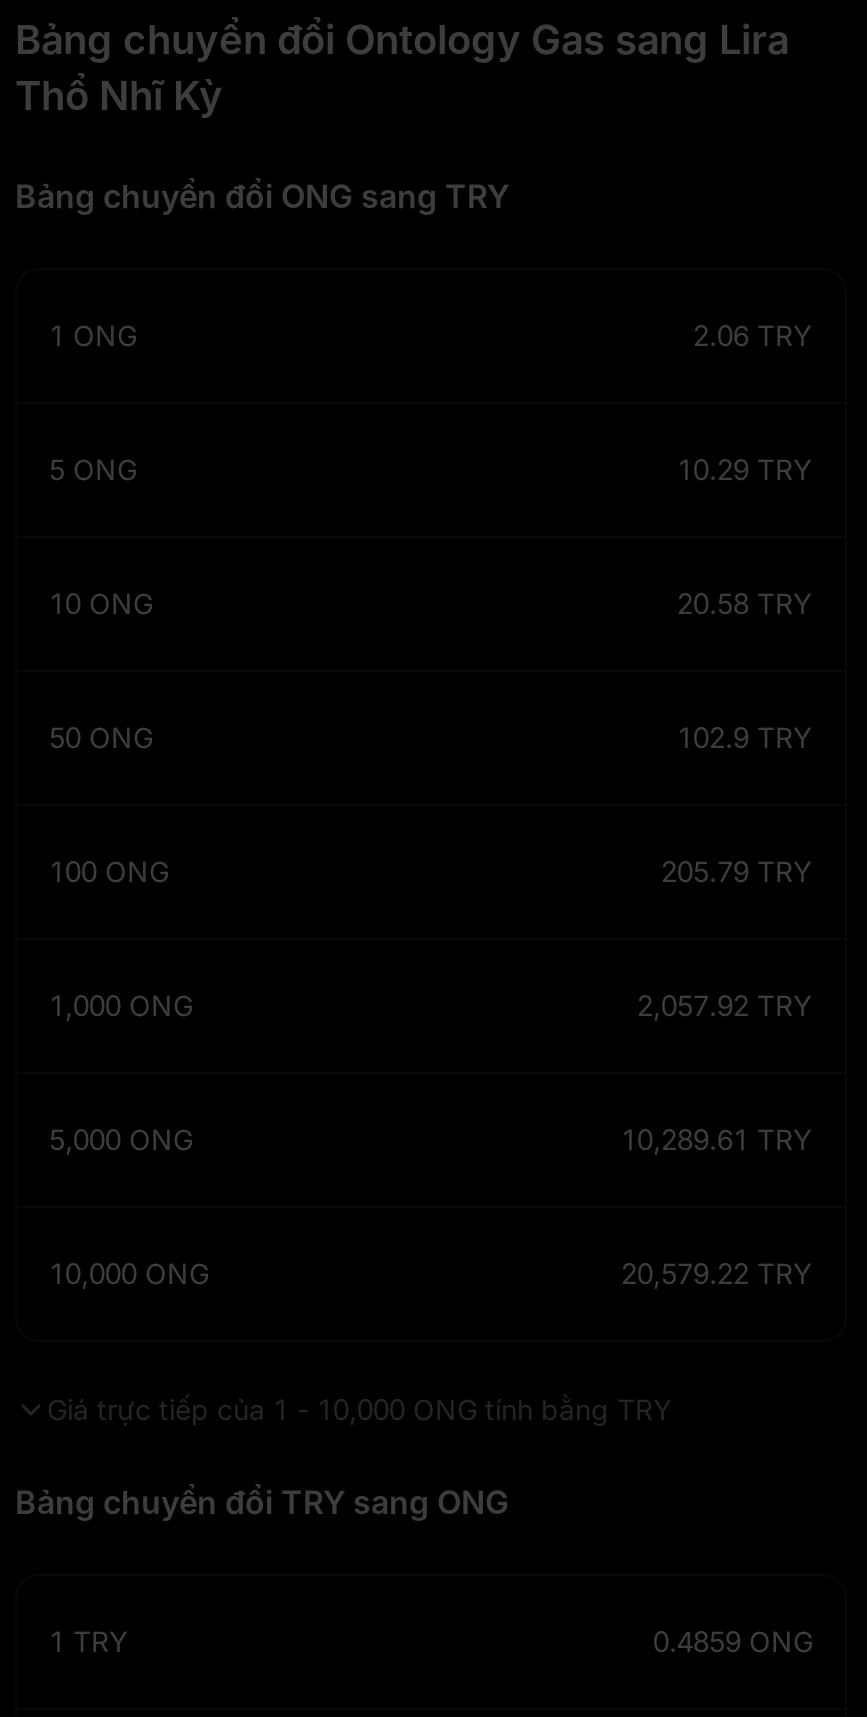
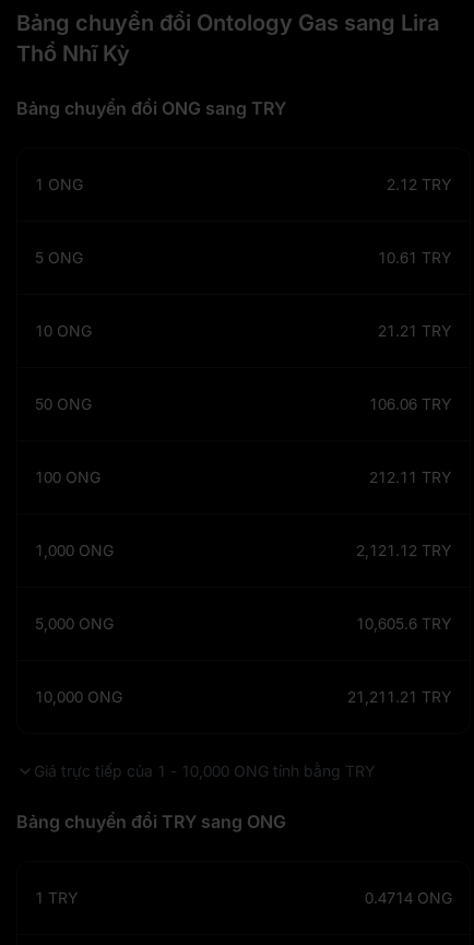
- 2.06 TRY
+ 2.12 TRY

- 10.29 TRY
+ 10.61 TRY

- 20.58 TRY
+ 21.21 TRY

- 102.9 TRY
+ 106.06 TRY

- 205.79 TRY
+ 212.11 TRY

- 2,057.92 TRY
+ 2,121.12 TRY

- 10,289.61 TRY
+ 10,605.6 TRY

- 20,579.22 TRY
+ 21,211.21 TRY

- 0.4859 ONG
+ 0.4714 ONG
